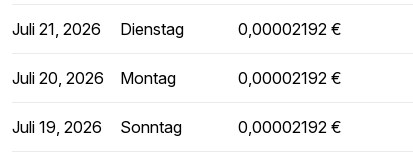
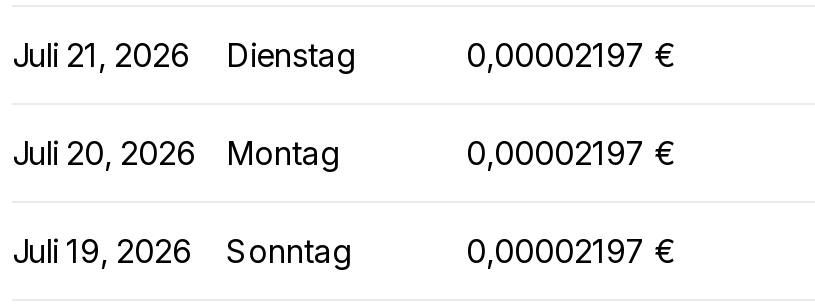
- 0,00002192 €
+ 0,00002197 €

- 0,00002192 €
+ 0,00002197 €

- 0,00002192 €
+ 0,00002197 €
